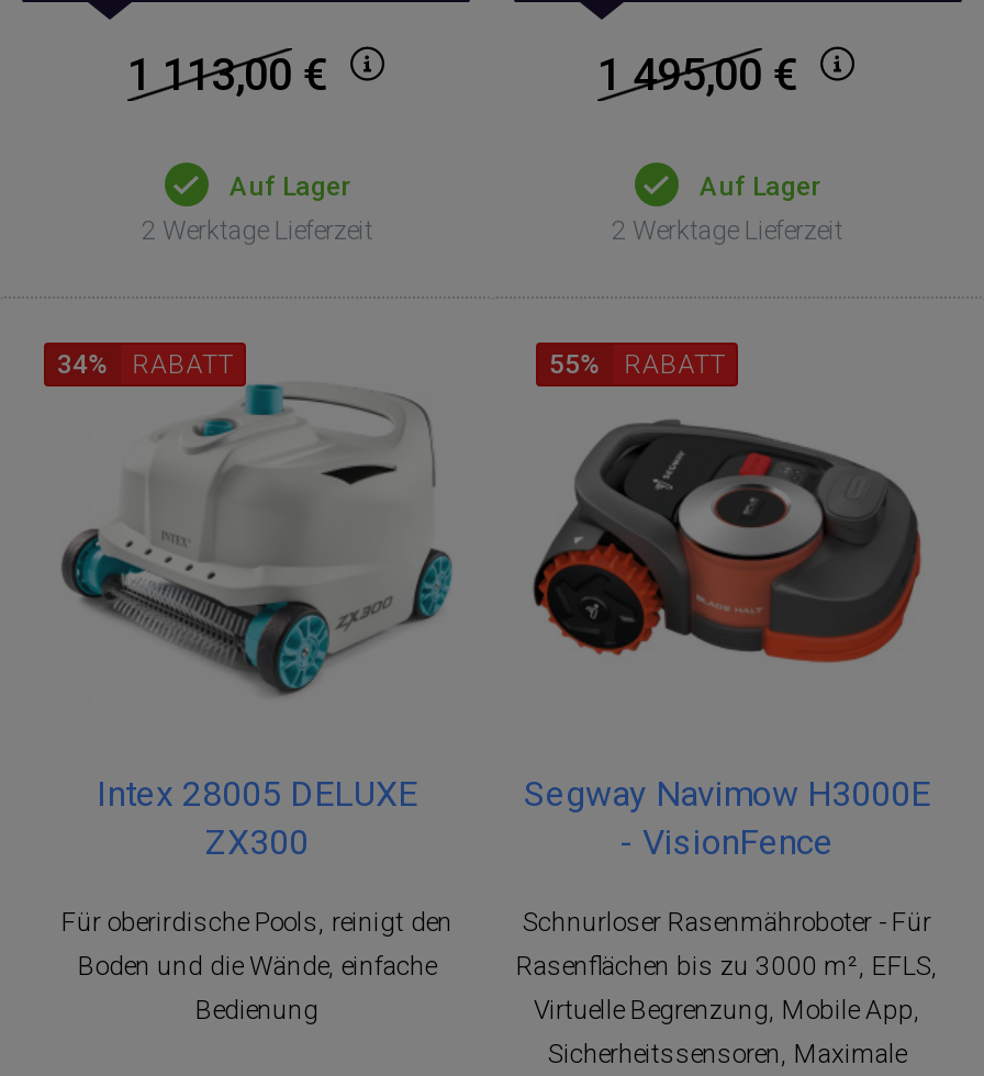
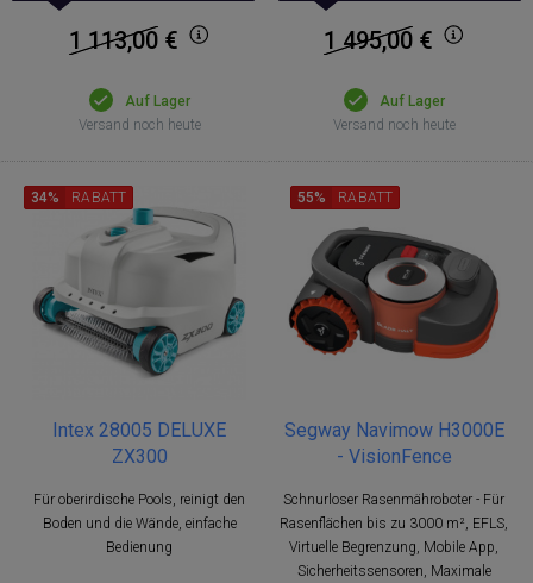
- 2 Werktage Lieferzeit
+ Versand noch heute

- 2 Werktage Lieferzeit
+ Versand noch heute
